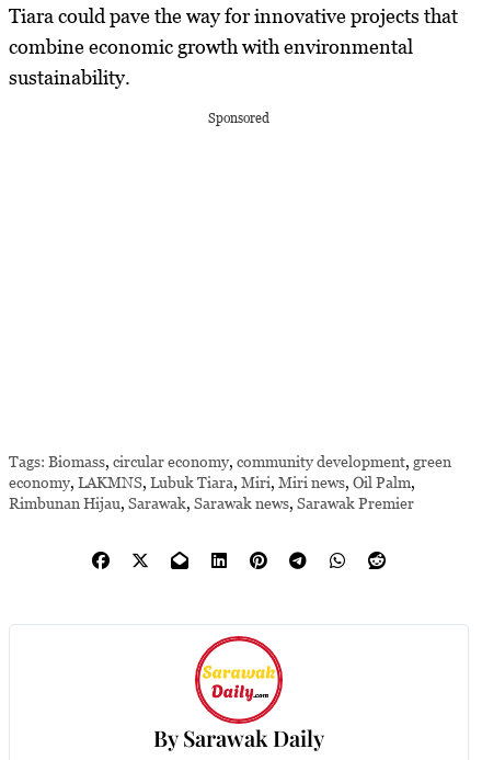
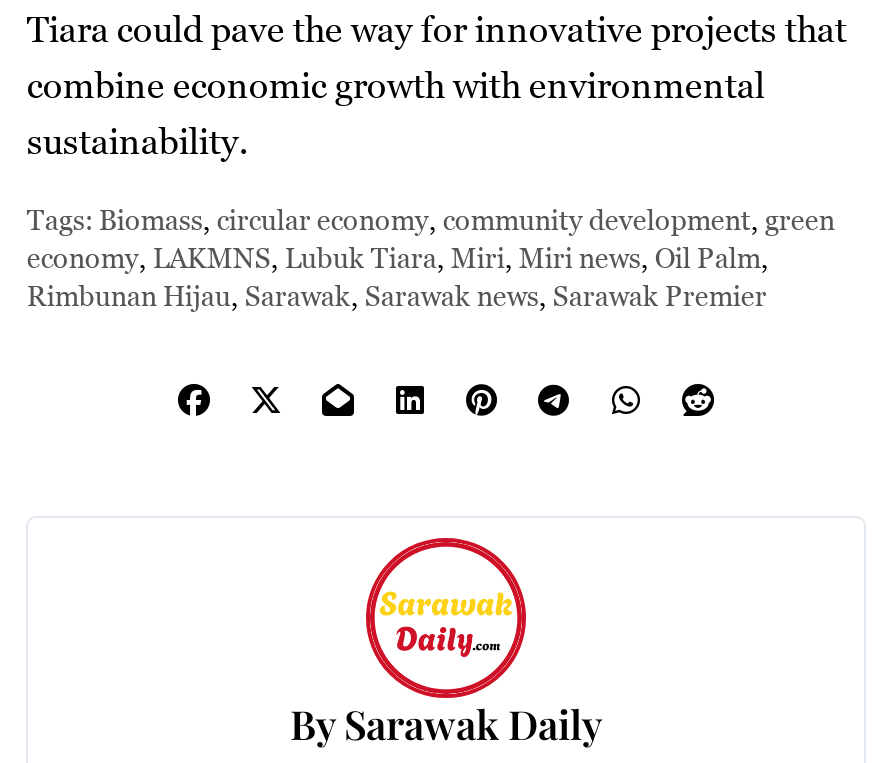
- Sponsored
